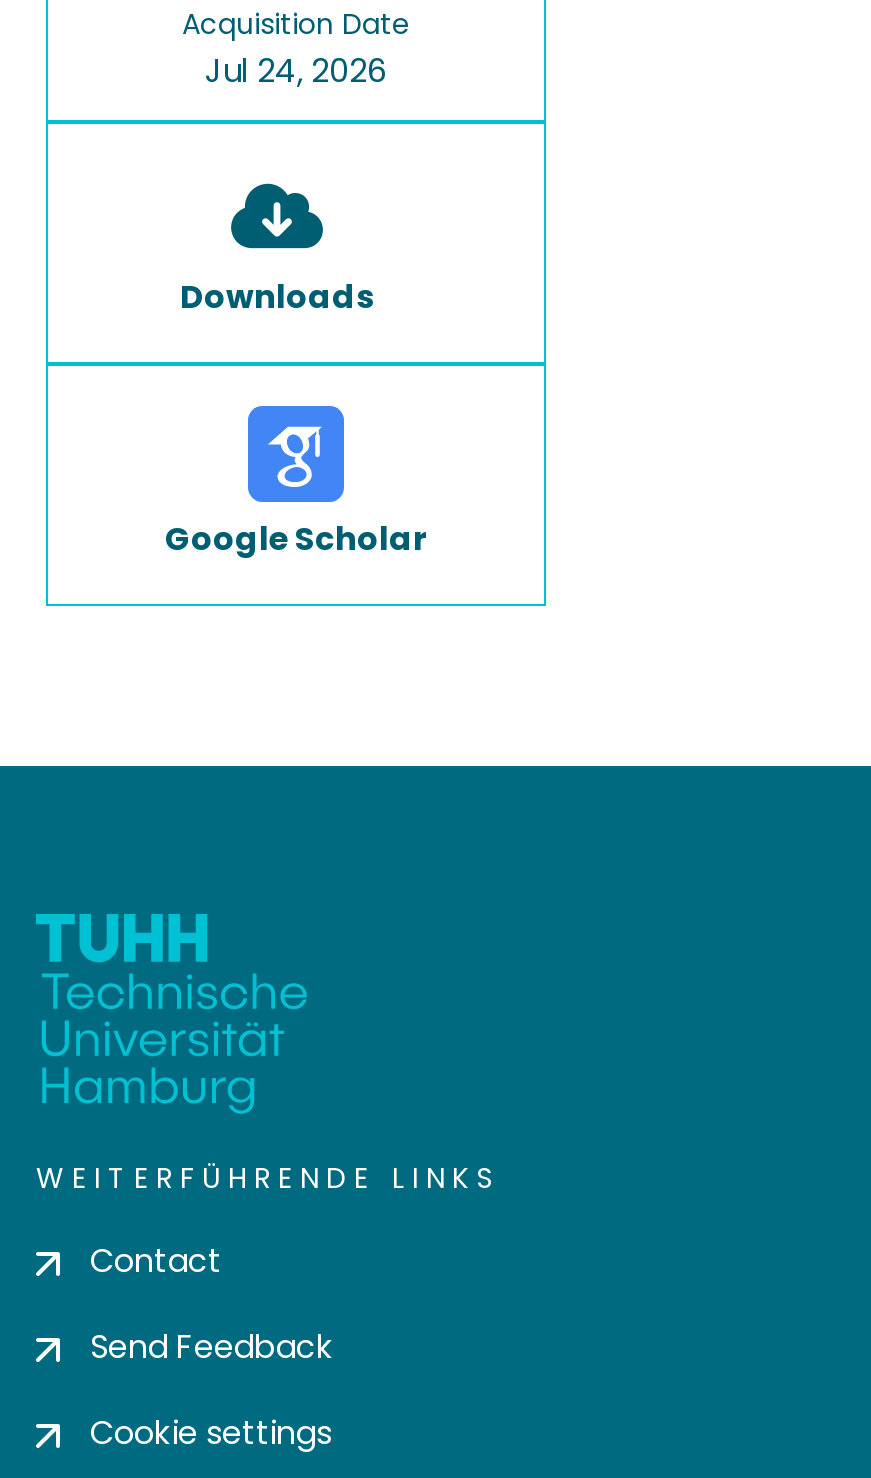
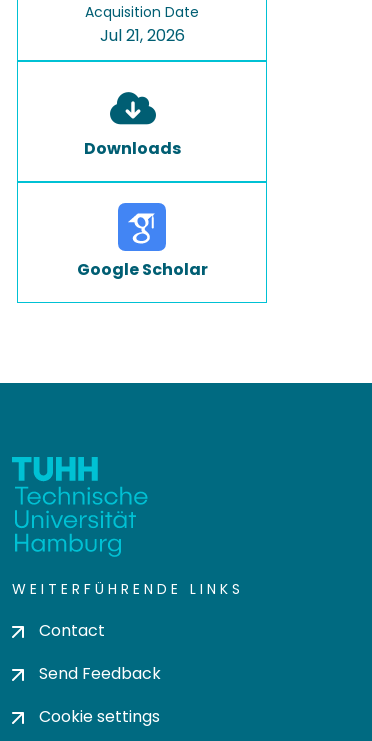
- Jul 24, 2026
+ Jul 21, 2026
